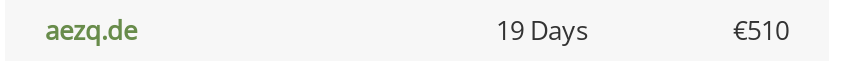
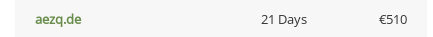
- 19 Days
+ 21 Days
